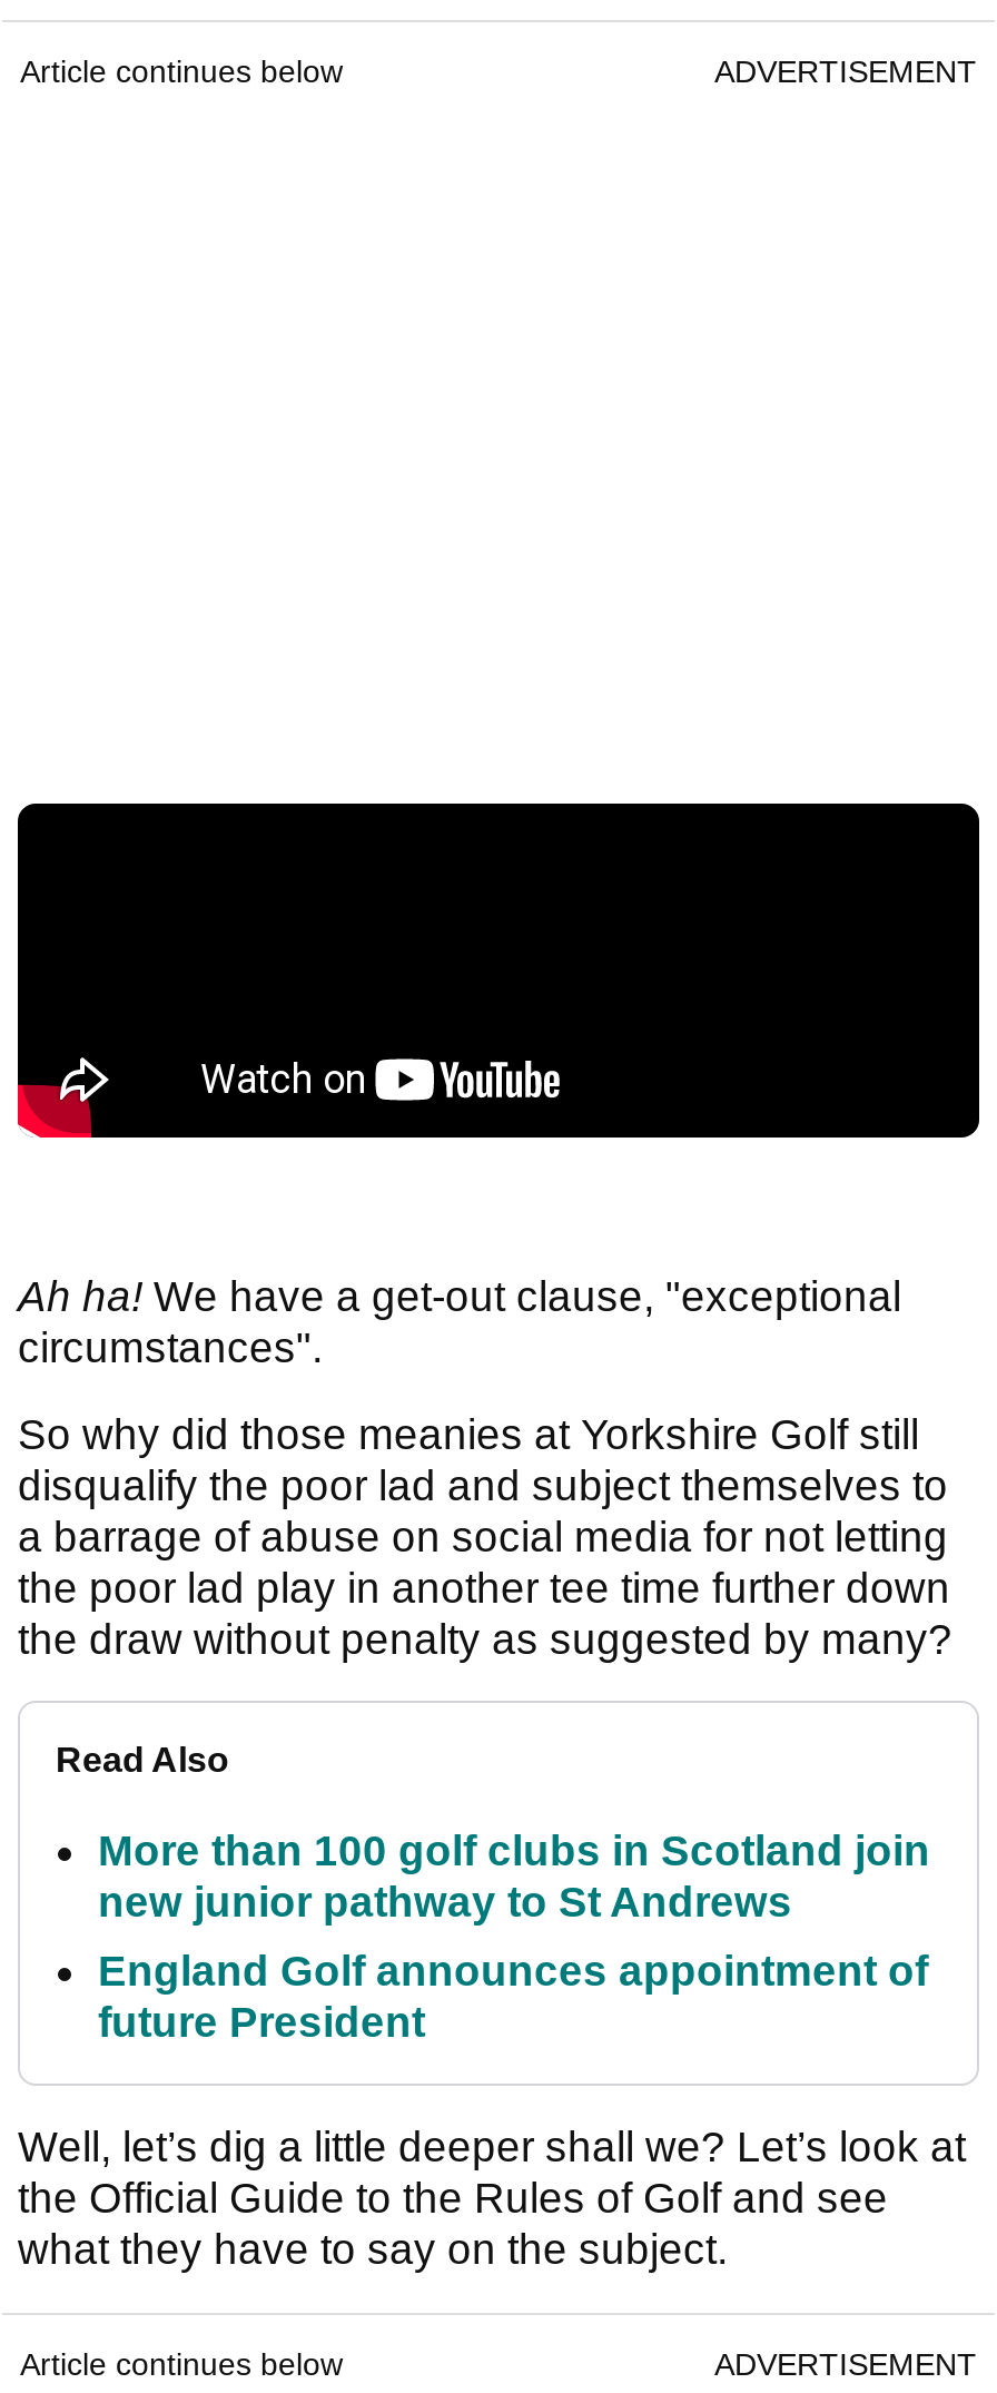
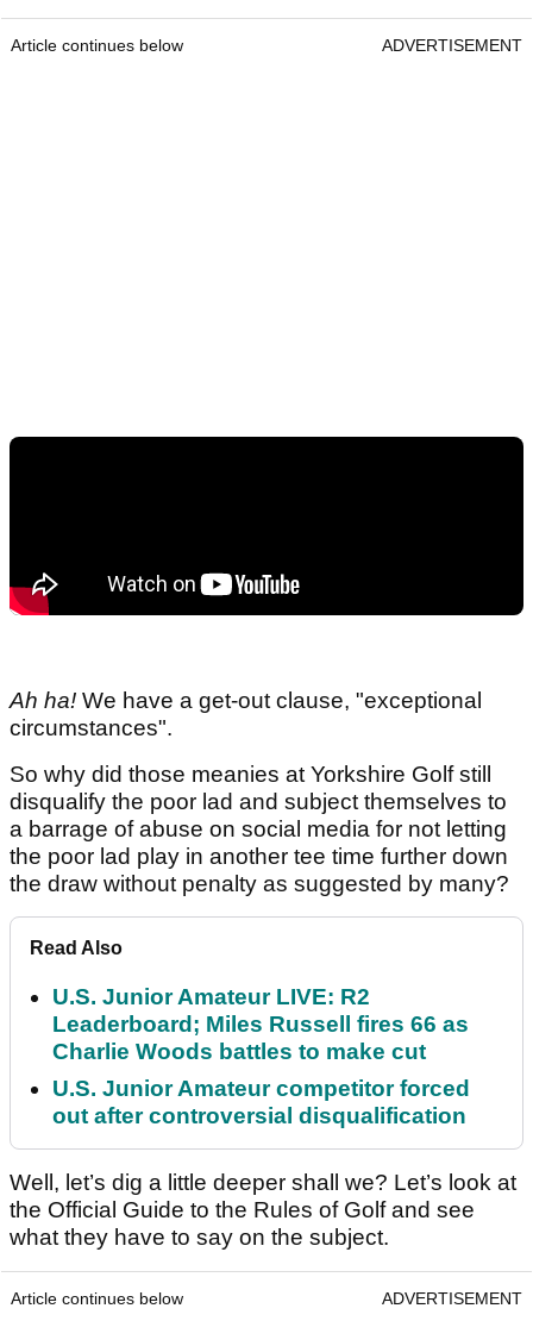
- More than 100 golf clubs in Scotland join
- new junior pathway to St Andrews
+ U.S. Junior Amateur LIVE: R2
+ Leaderboard; Miles Russell fires 66 as
+ Charlie Woods battles to make cut

- England Golf announces appointment of
- future President
+ U.S. Junior Amateur competitor forced
+ out after controversial disqualification
